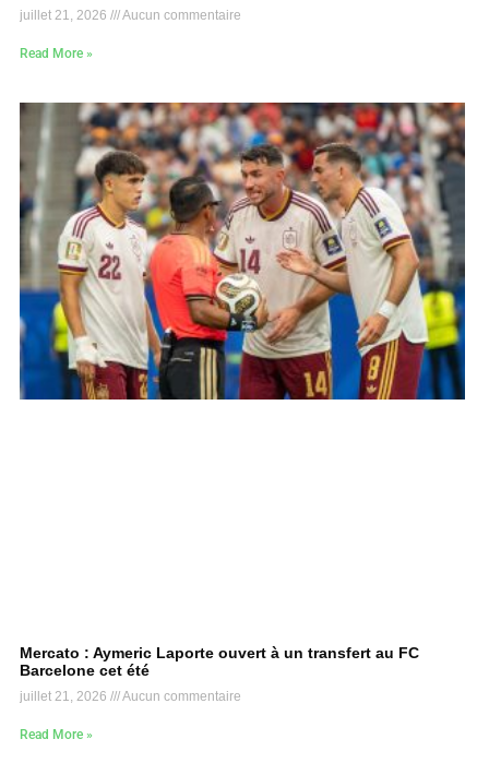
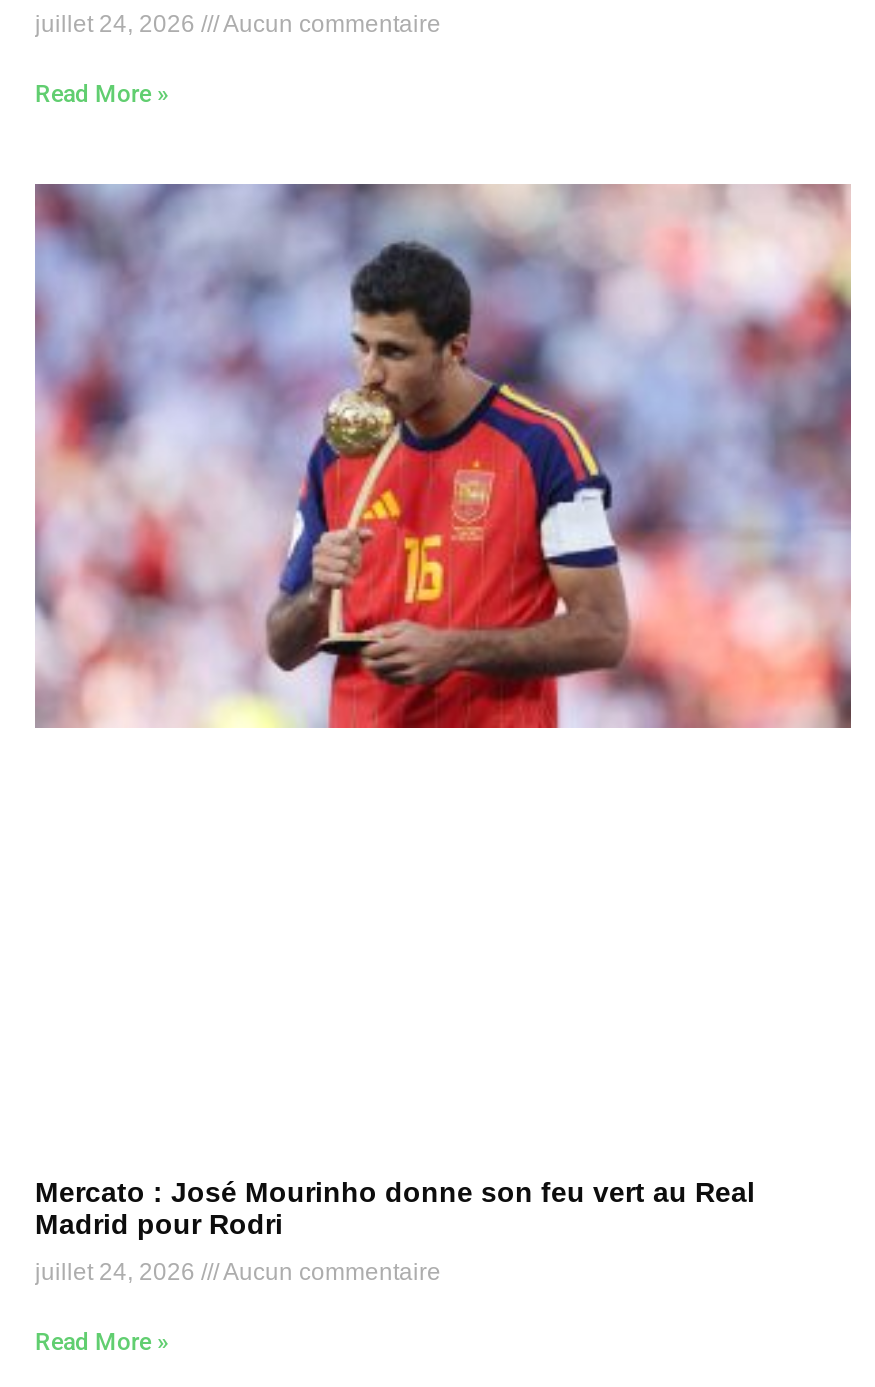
- juillet 21, 2026 Aucun commentaire
+ juillet 24, 2026 Aucun commentaire

- [image]
+ [image]

- Mercato : Aymeric Laporte ouvert à un transfert au FC
- Barcelone cet été
+ Mercato : José Mourinho donne son feu vert au Real
+ Madrid pour Rodri

- juillet 21, 2026 Aucun commentaire
+ juillet 24, 2026 Aucun commentaire
